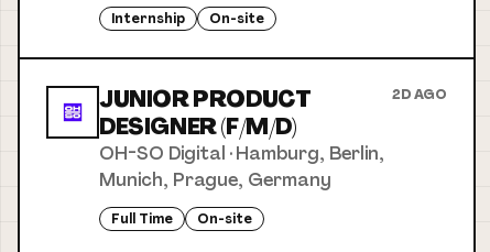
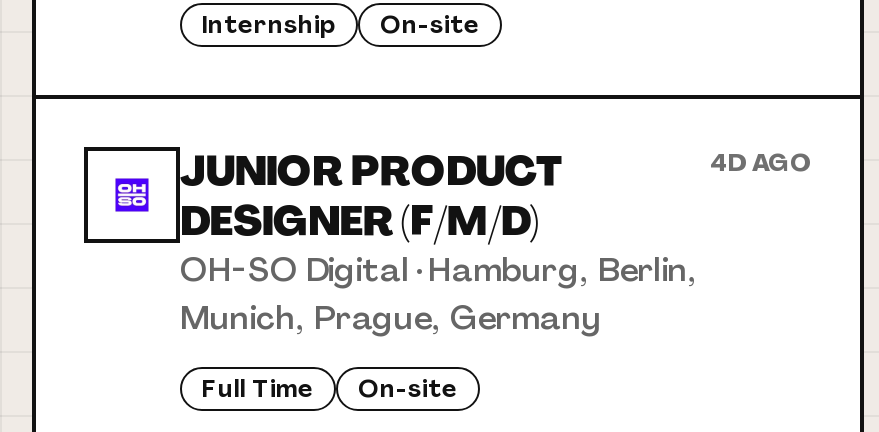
- 2D AGO
+ 4D AGO
